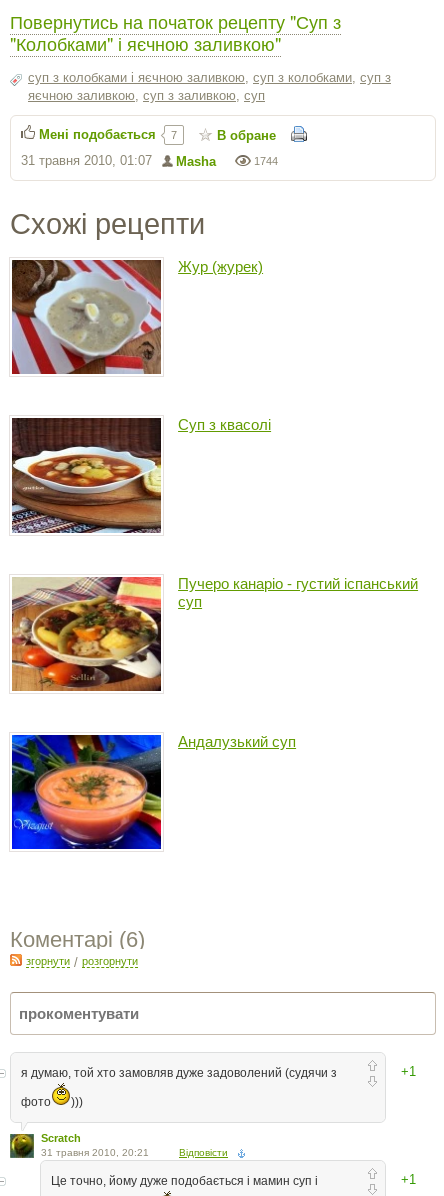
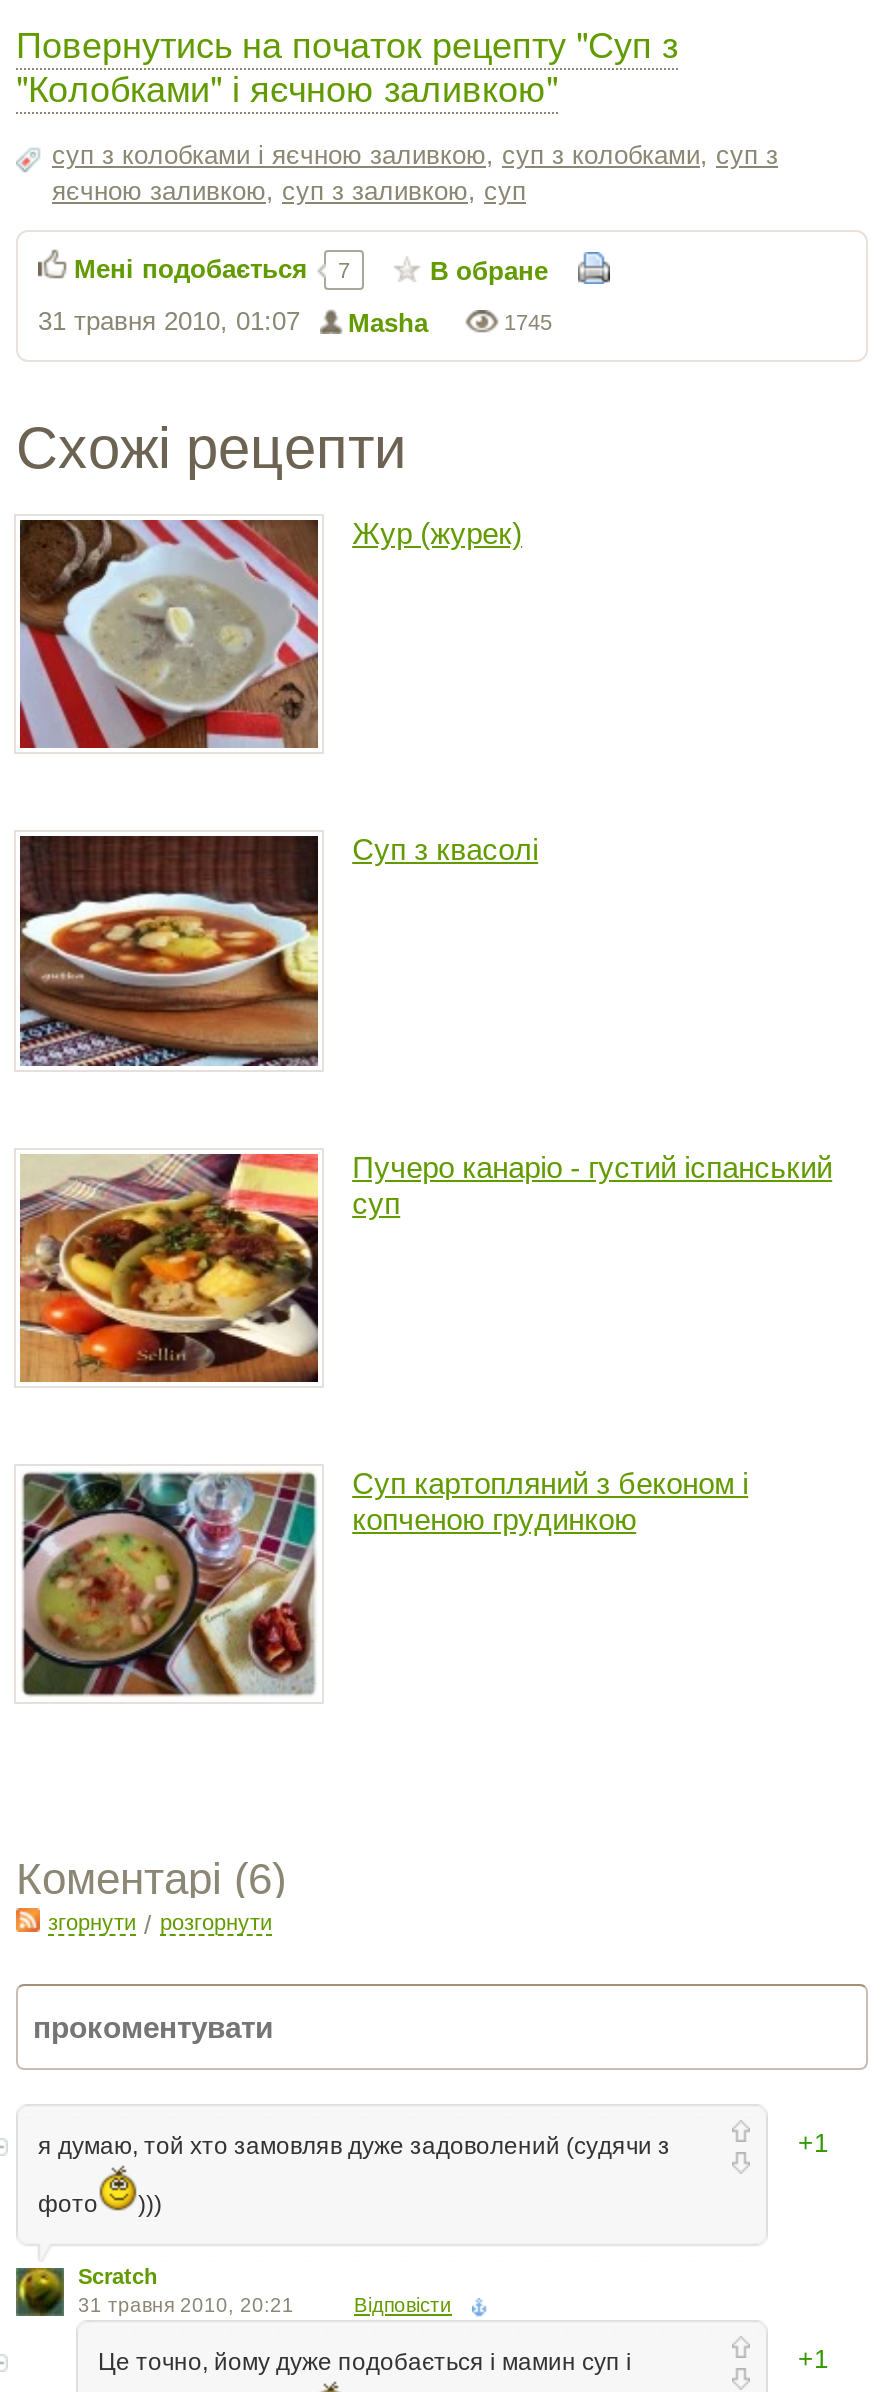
- 1744
+ 1745

- [image]
- Андалузький суп
+ [image]
+ Суп картопляний з беконом і
+ копченою грудинкою
